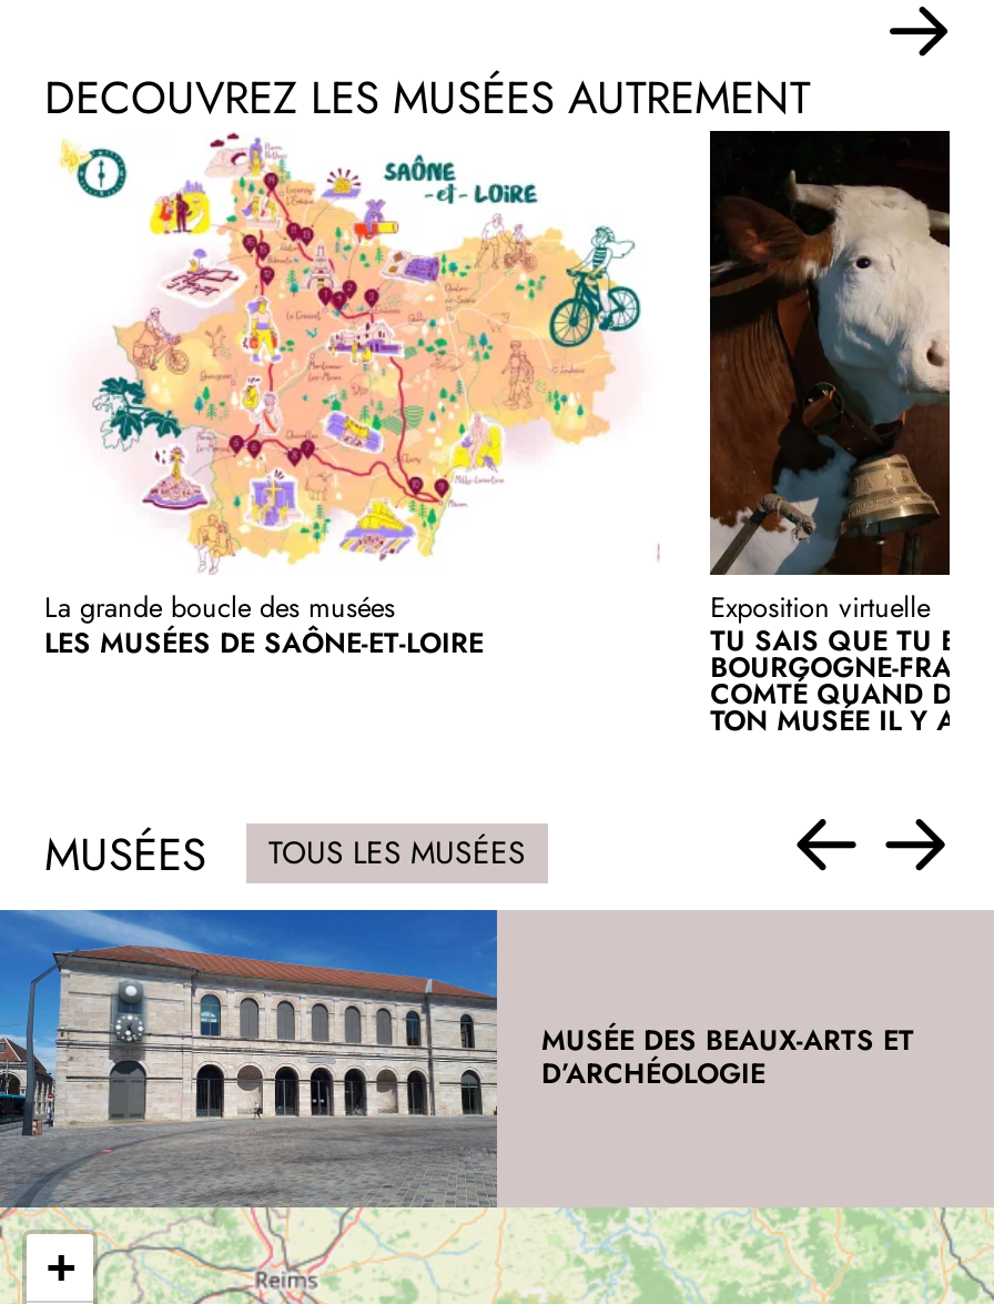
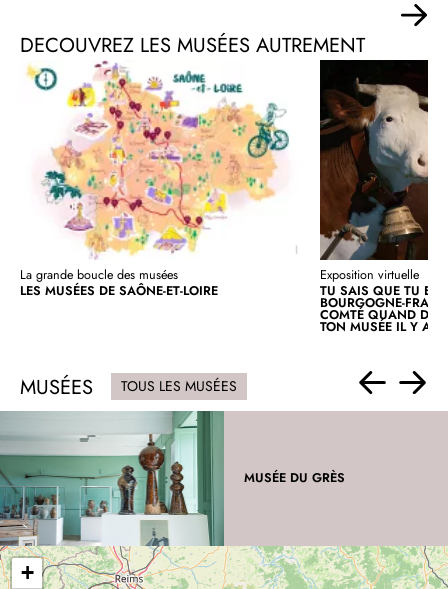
- [image]
- MUSÉE DES BEAUX-ARTS ET
- D’ARCHÉOLOGIE
+ [image]
+ MUSÉE DU GRÈS
